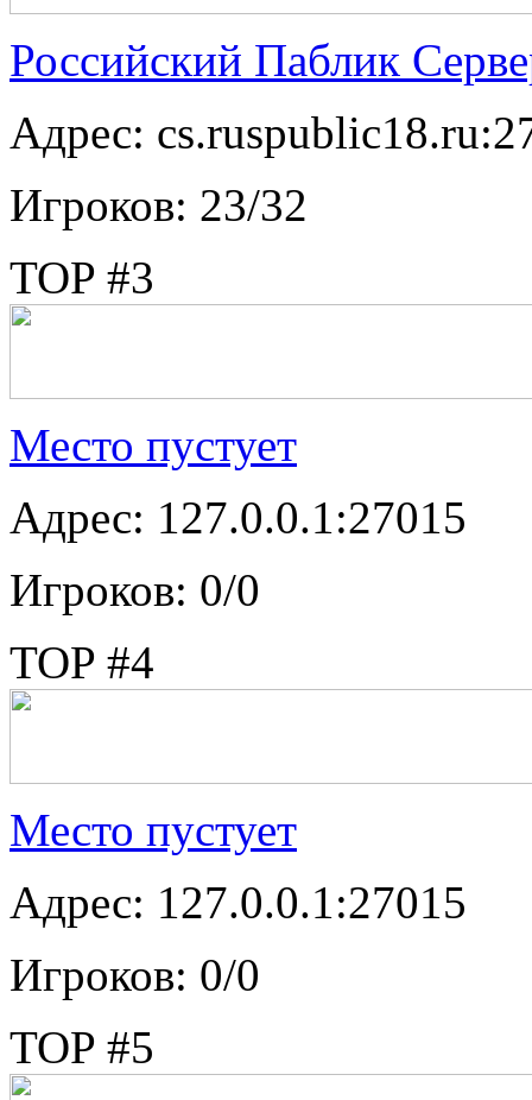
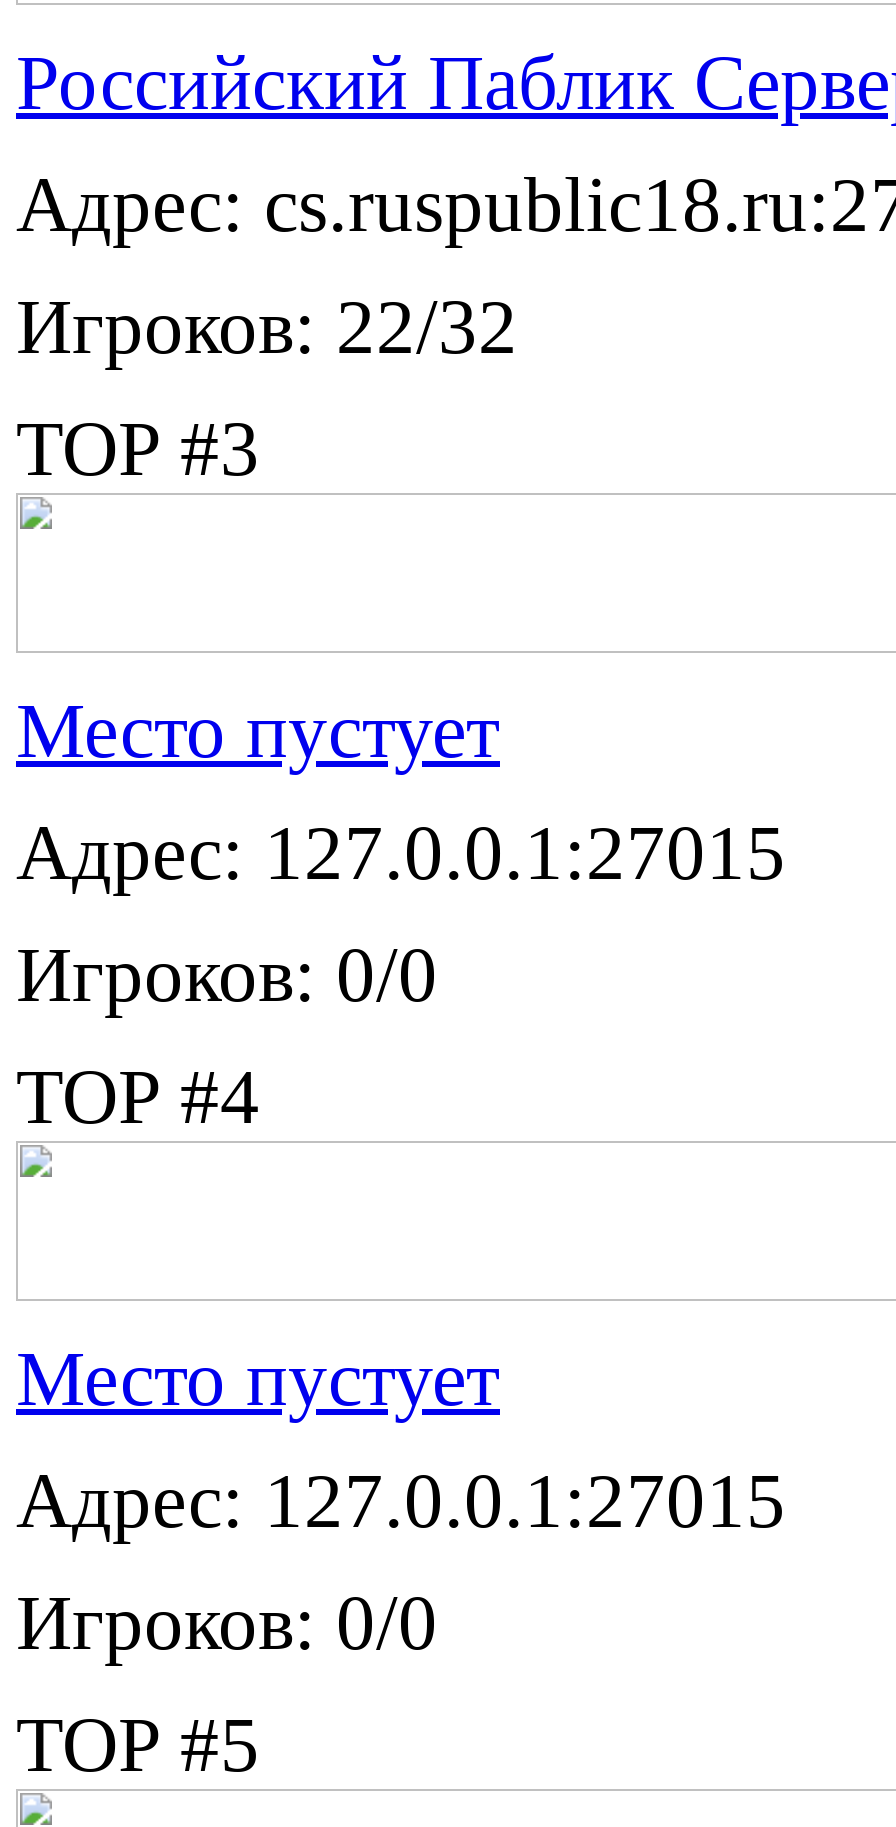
- Игроков: 23/32
+ Игроков: 22/32
